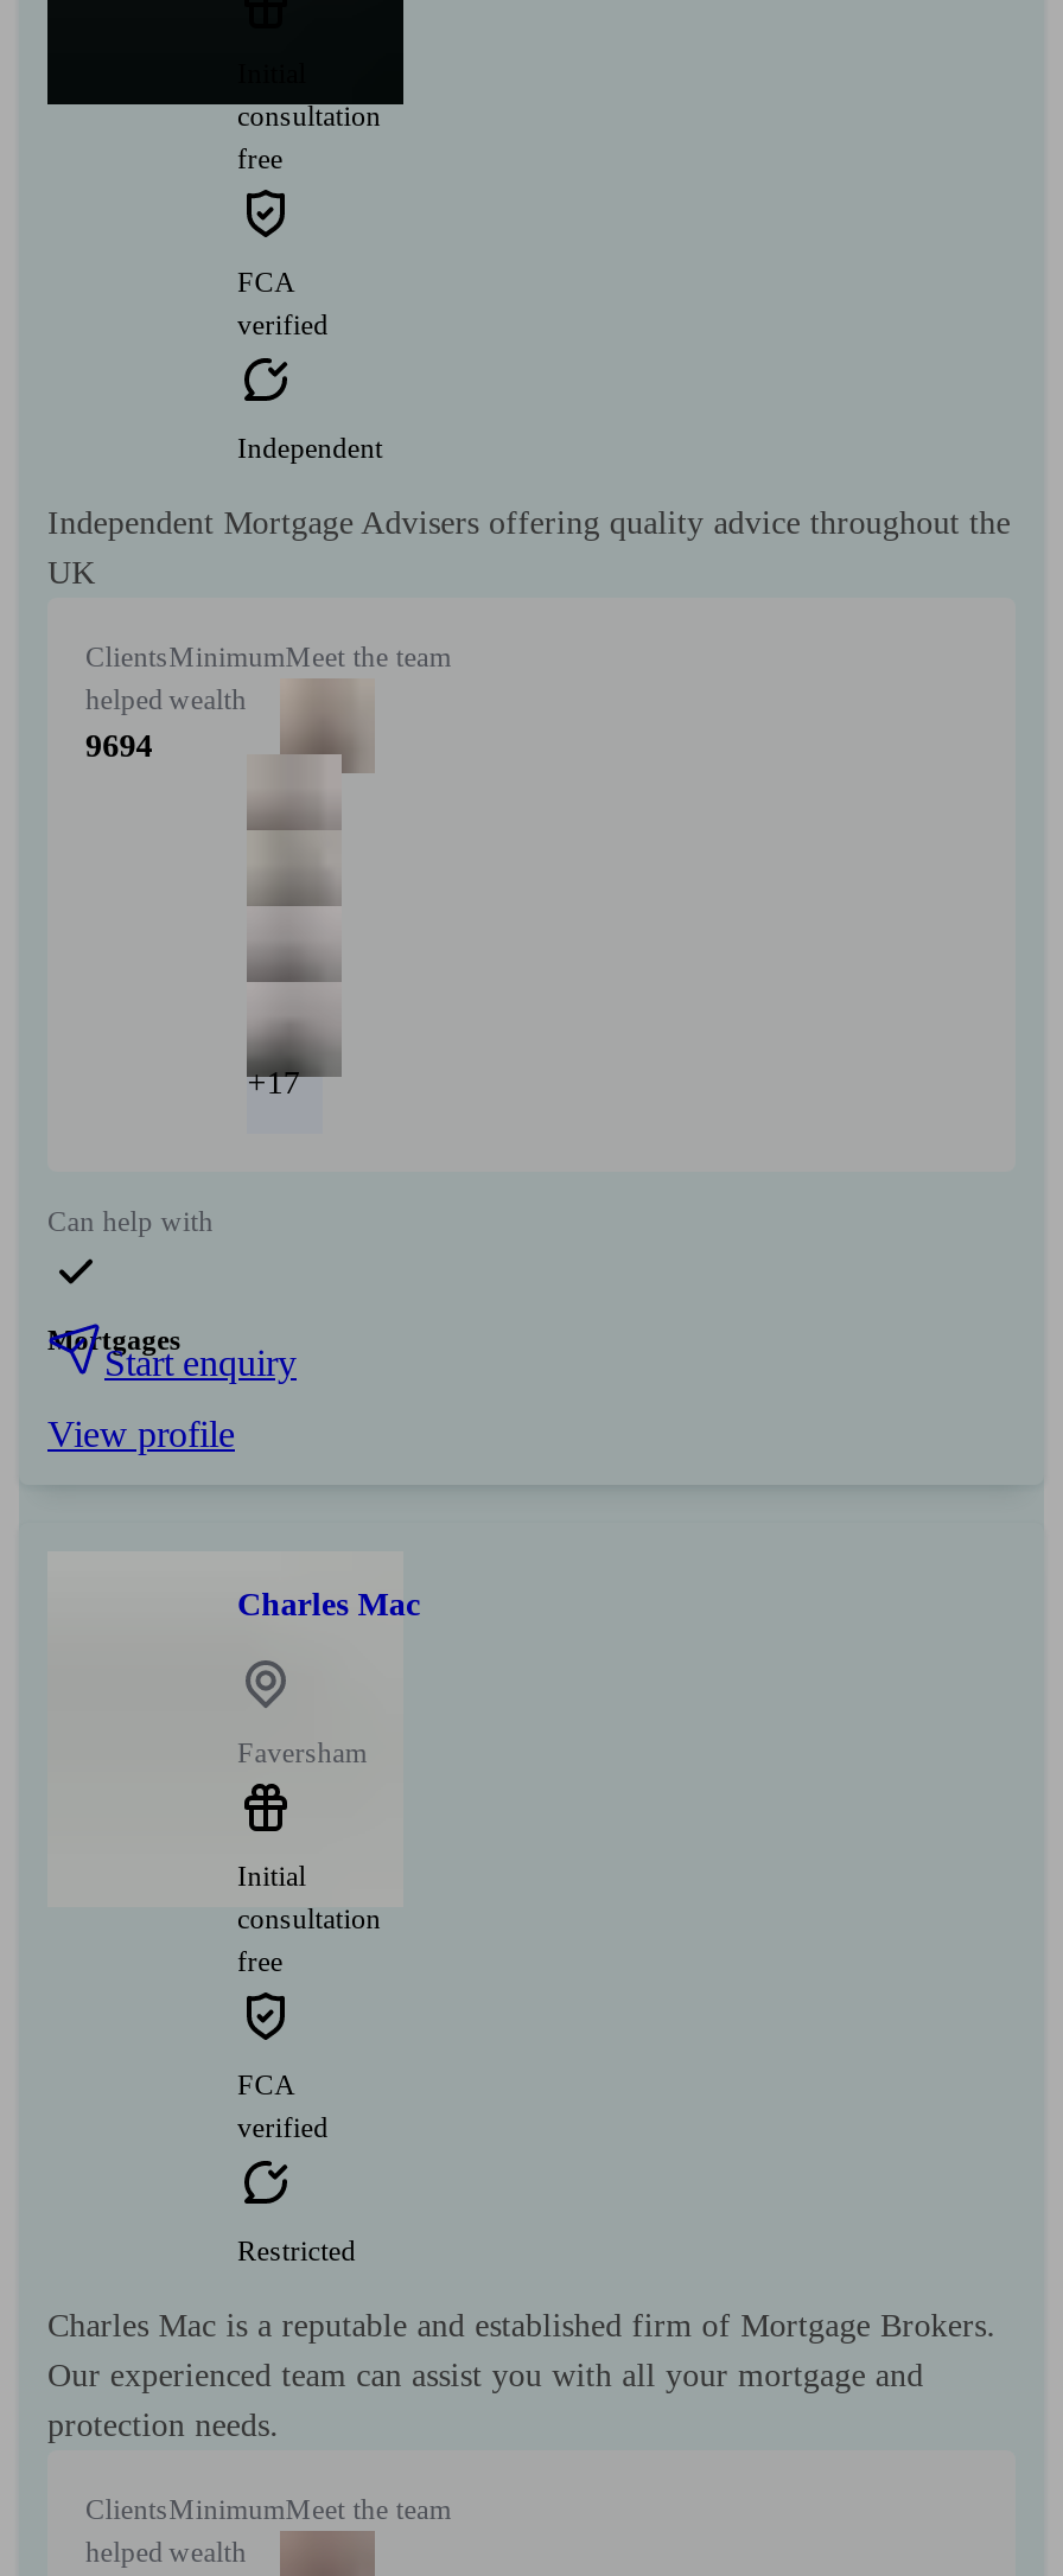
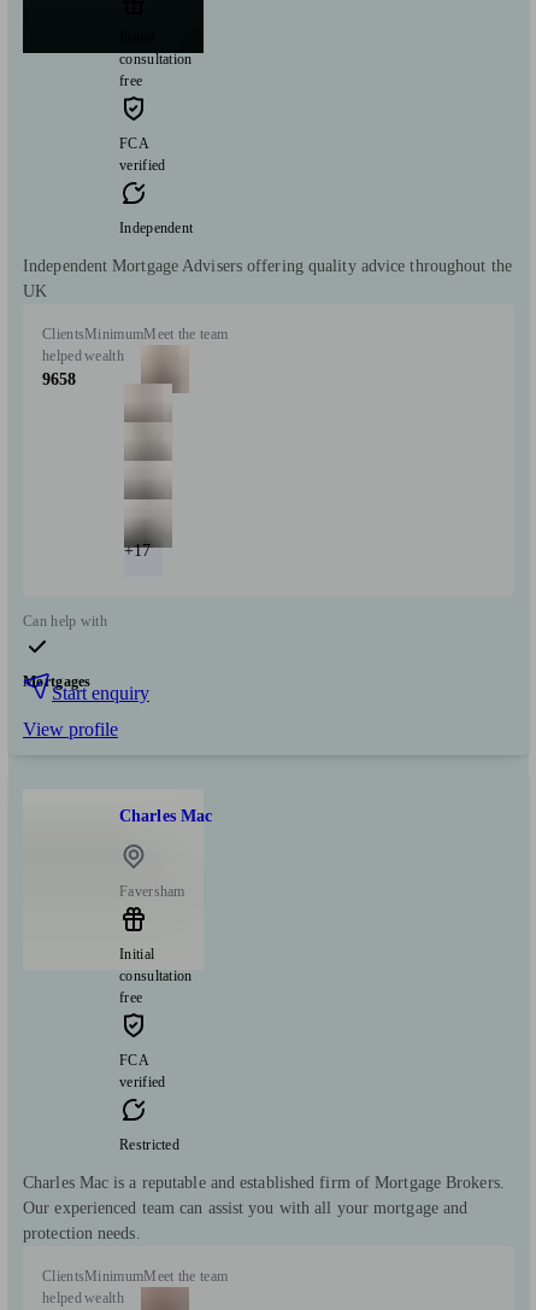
- 9694
+ 9658
